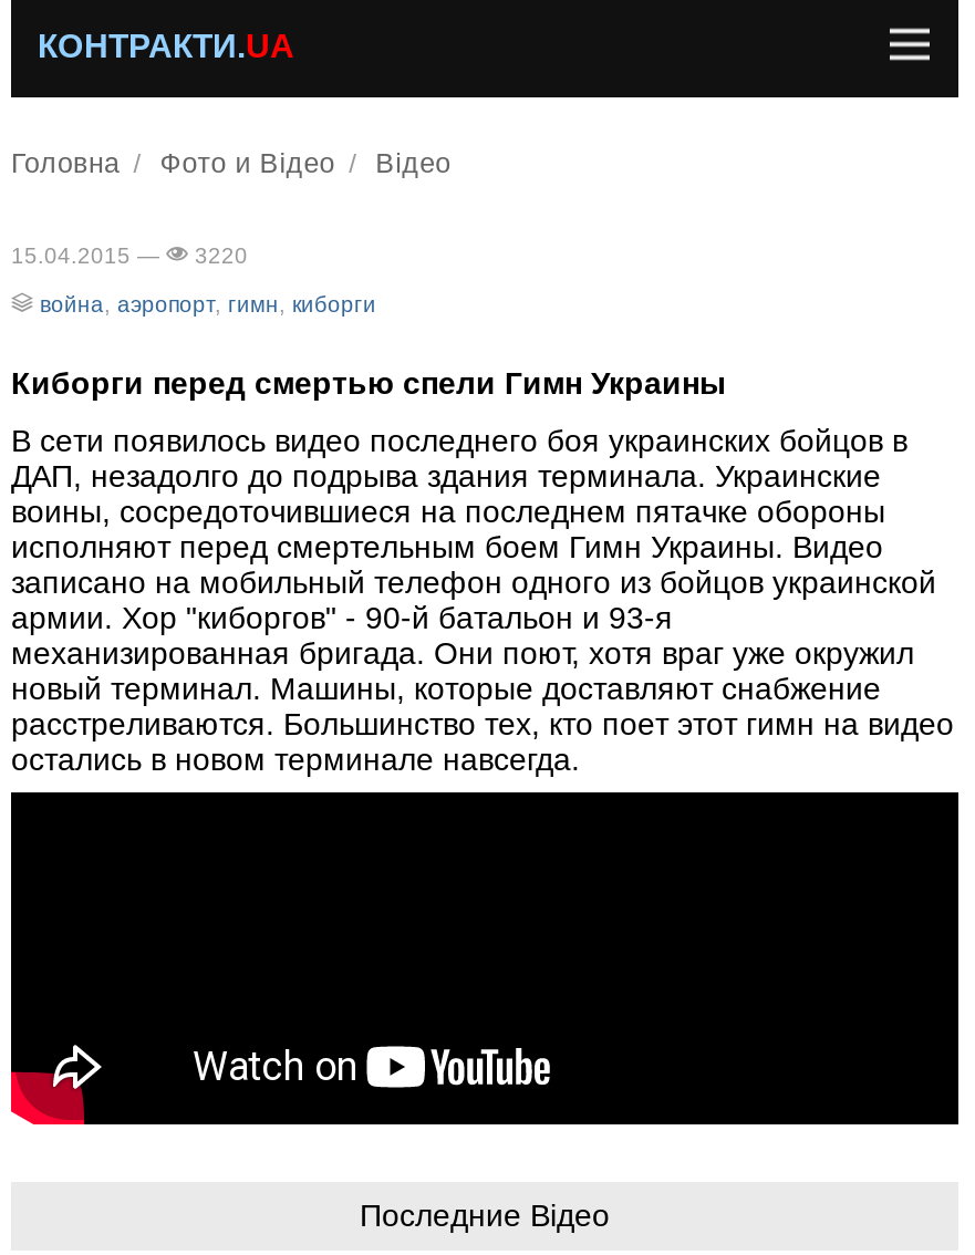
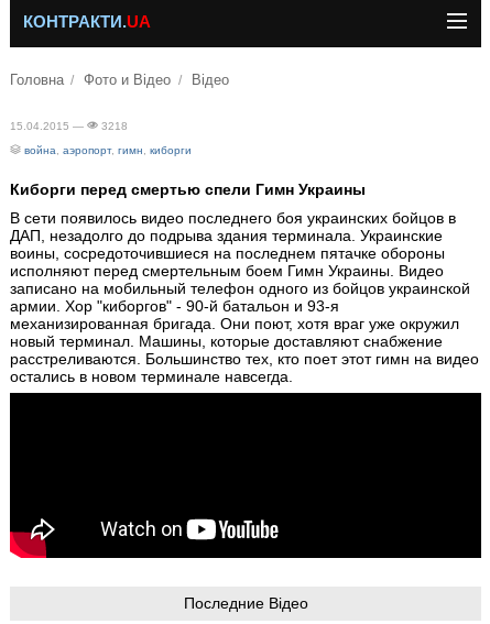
- 15.04.2015 — 3220
+ 15.04.2015 — 3218
